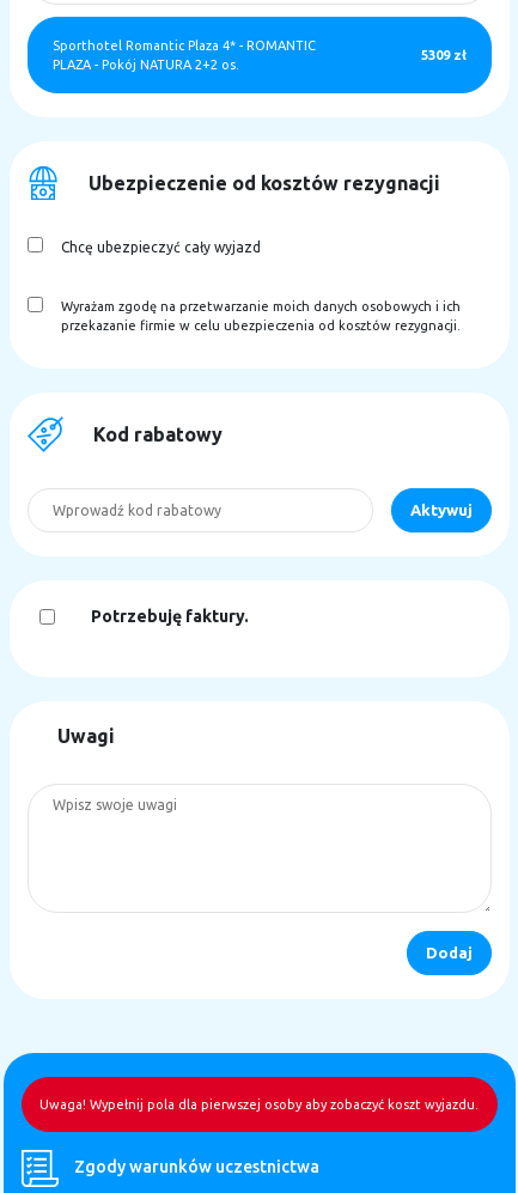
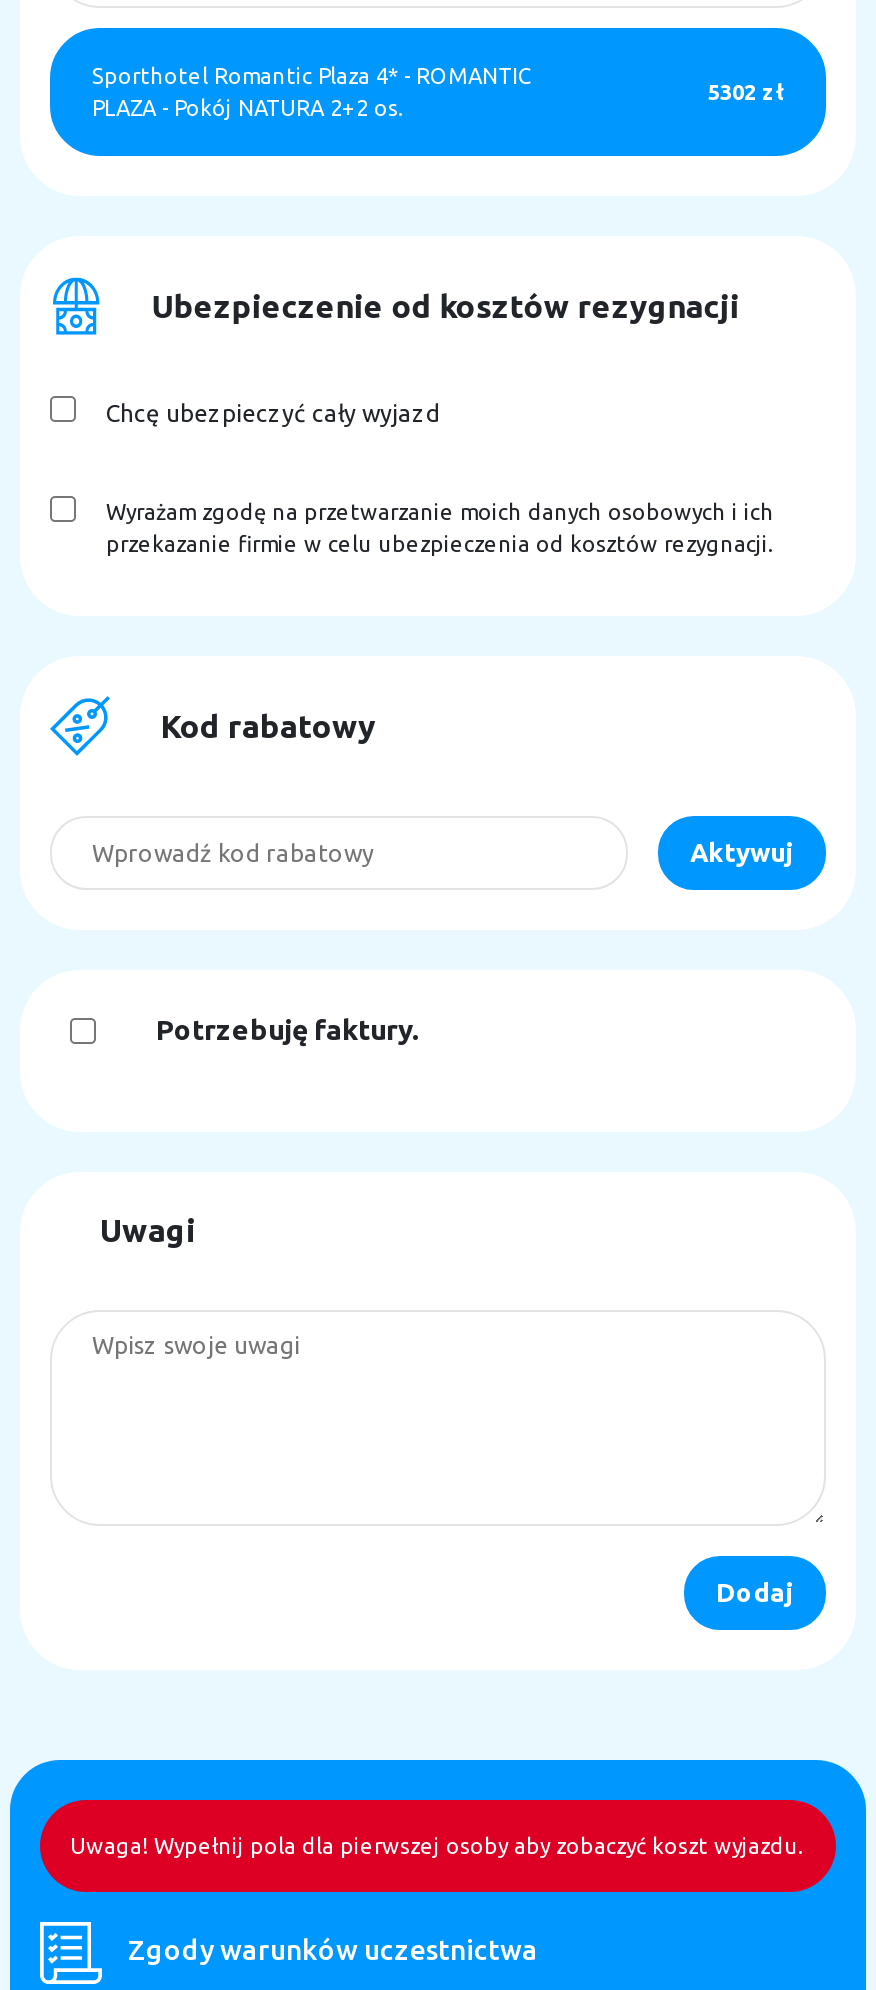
- 5309 zł
+ 5302 zł
